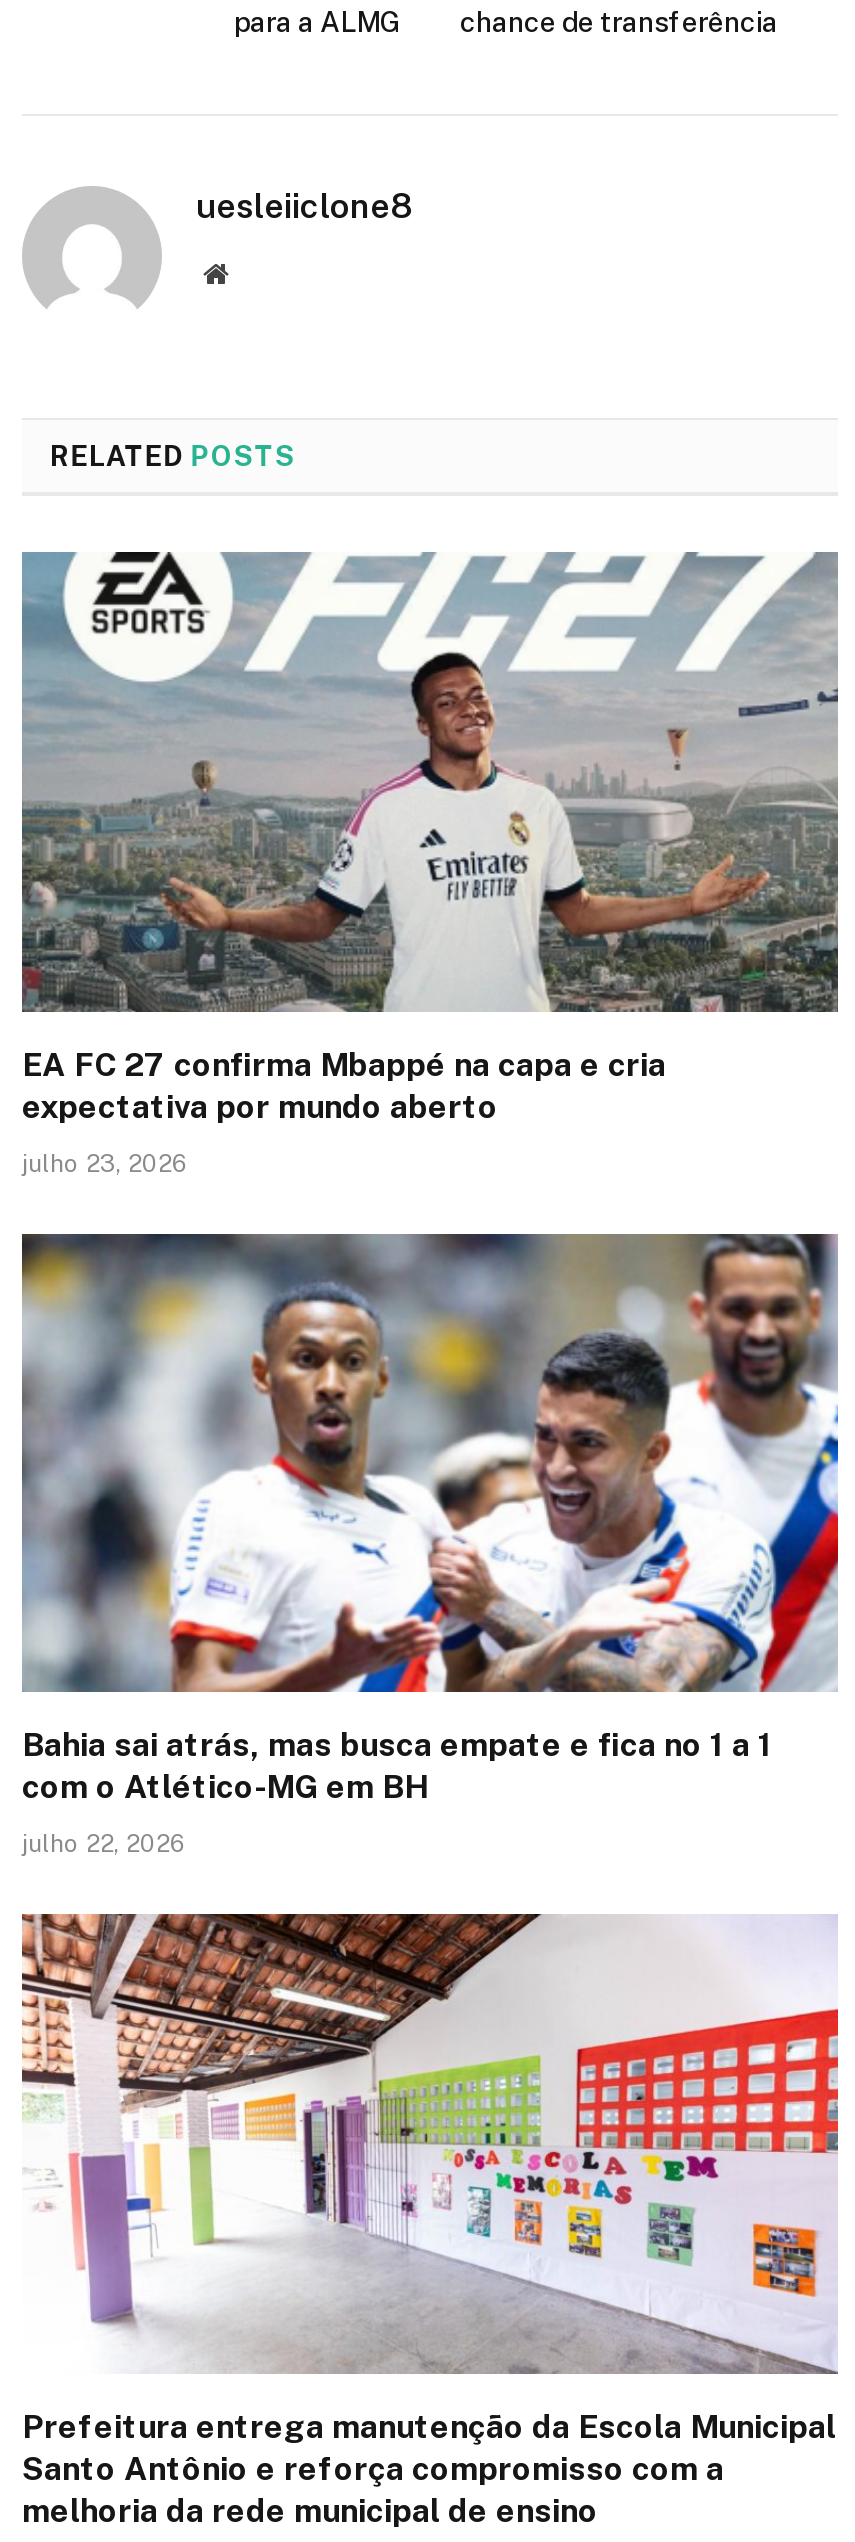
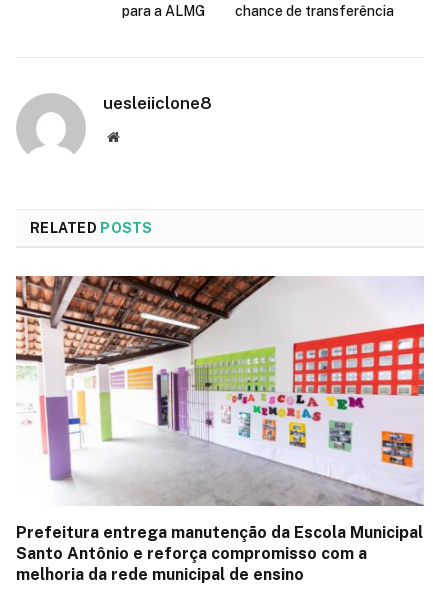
- [image]
- EA FC 27 confirma Mbappé na capa e cria
- expectativa por mundo aberto
- julho 23, 2026

- [image]
- Bahia sai atrás, mas busca empate e fica no 1 a 1
- com o Atlético-MG em BH
- julho 22, 2026
